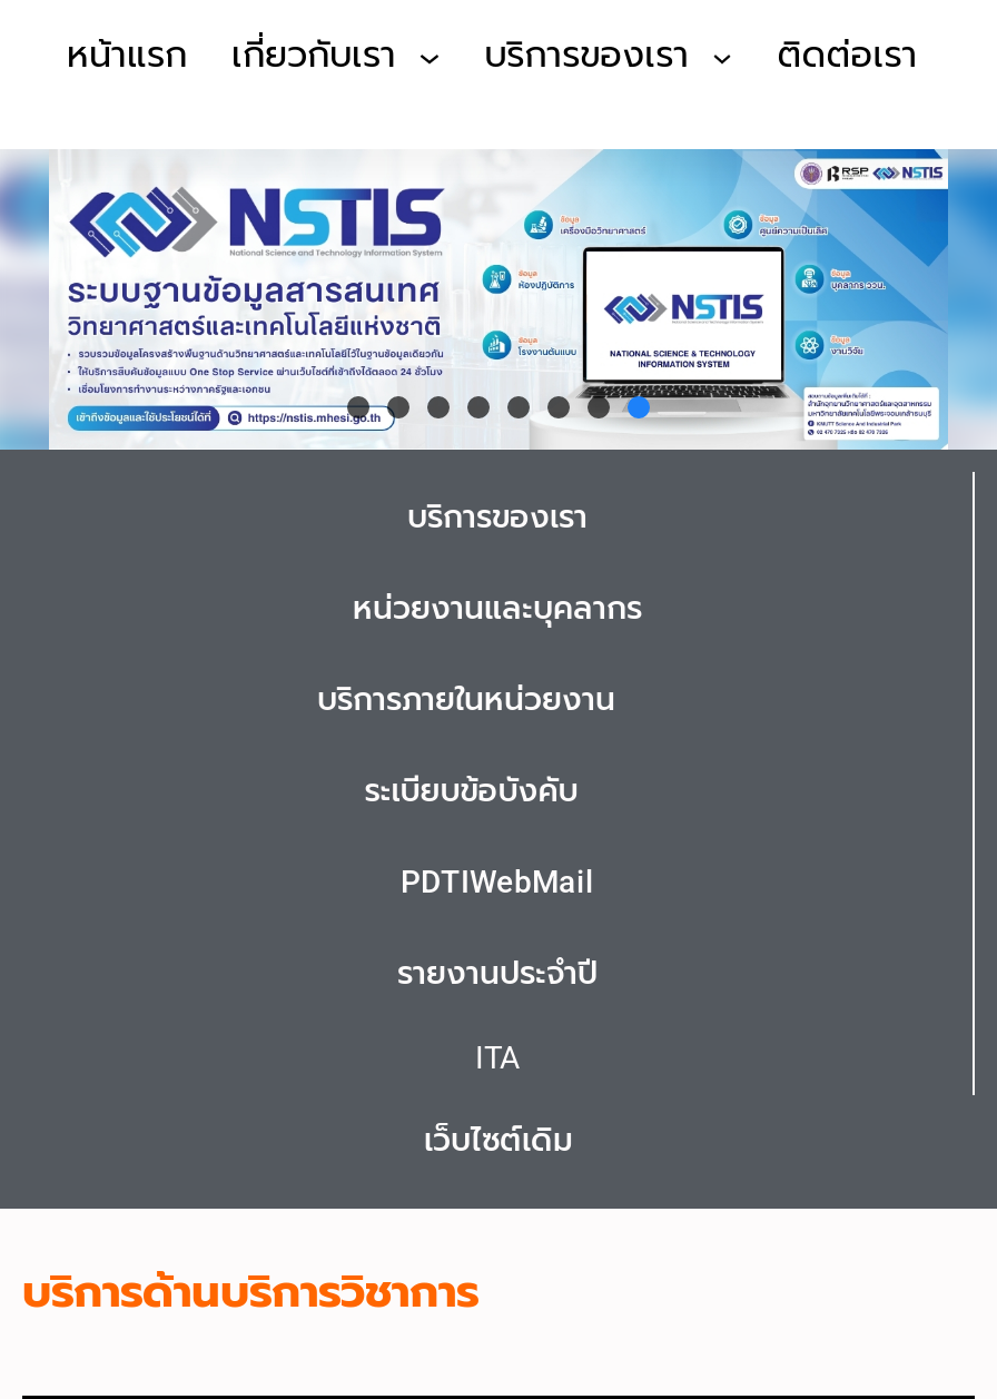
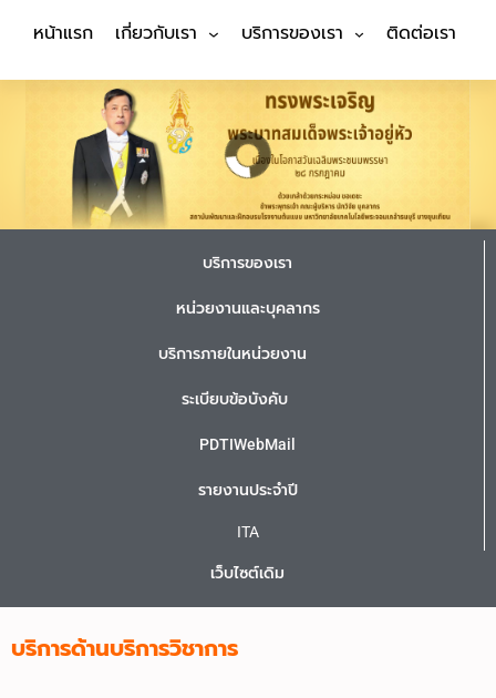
- [image]
+ [image]
